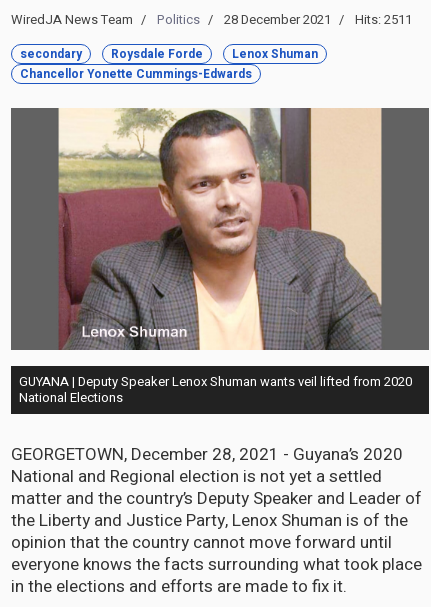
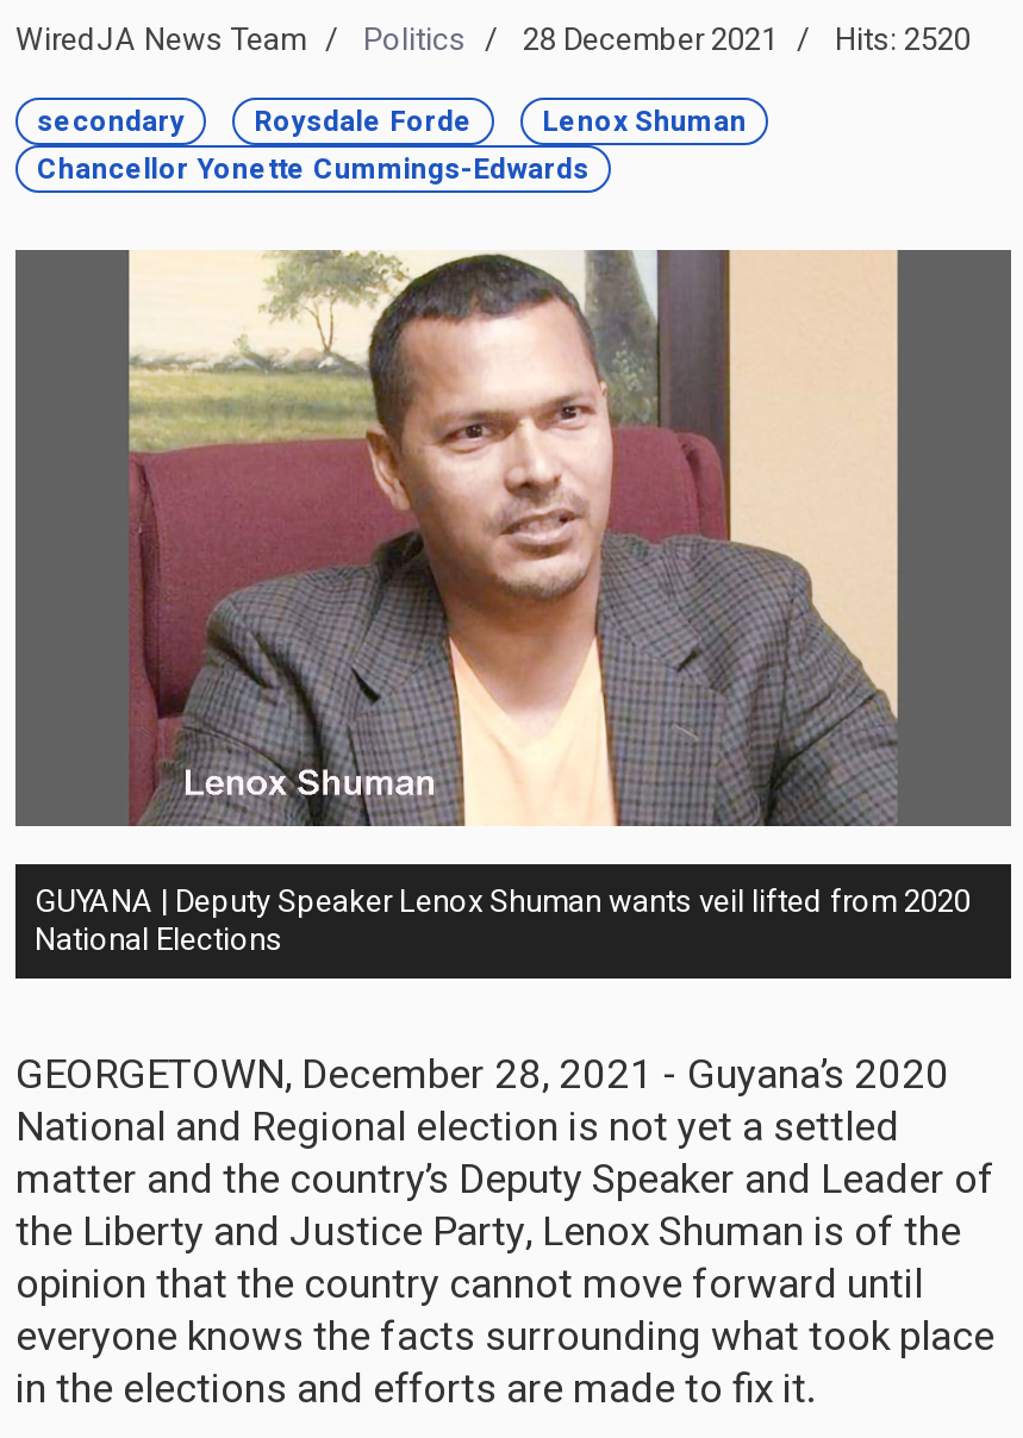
- WiredJA News Team Politics 28 December 2021 Hits: 2511
+ WiredJA News Team Politics 28 December 2021 Hits: 2520
